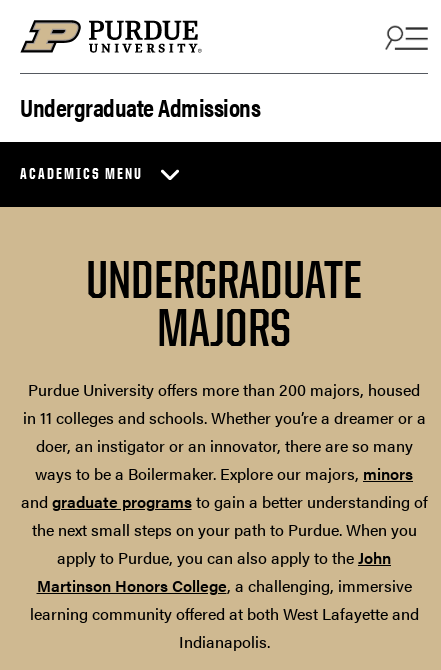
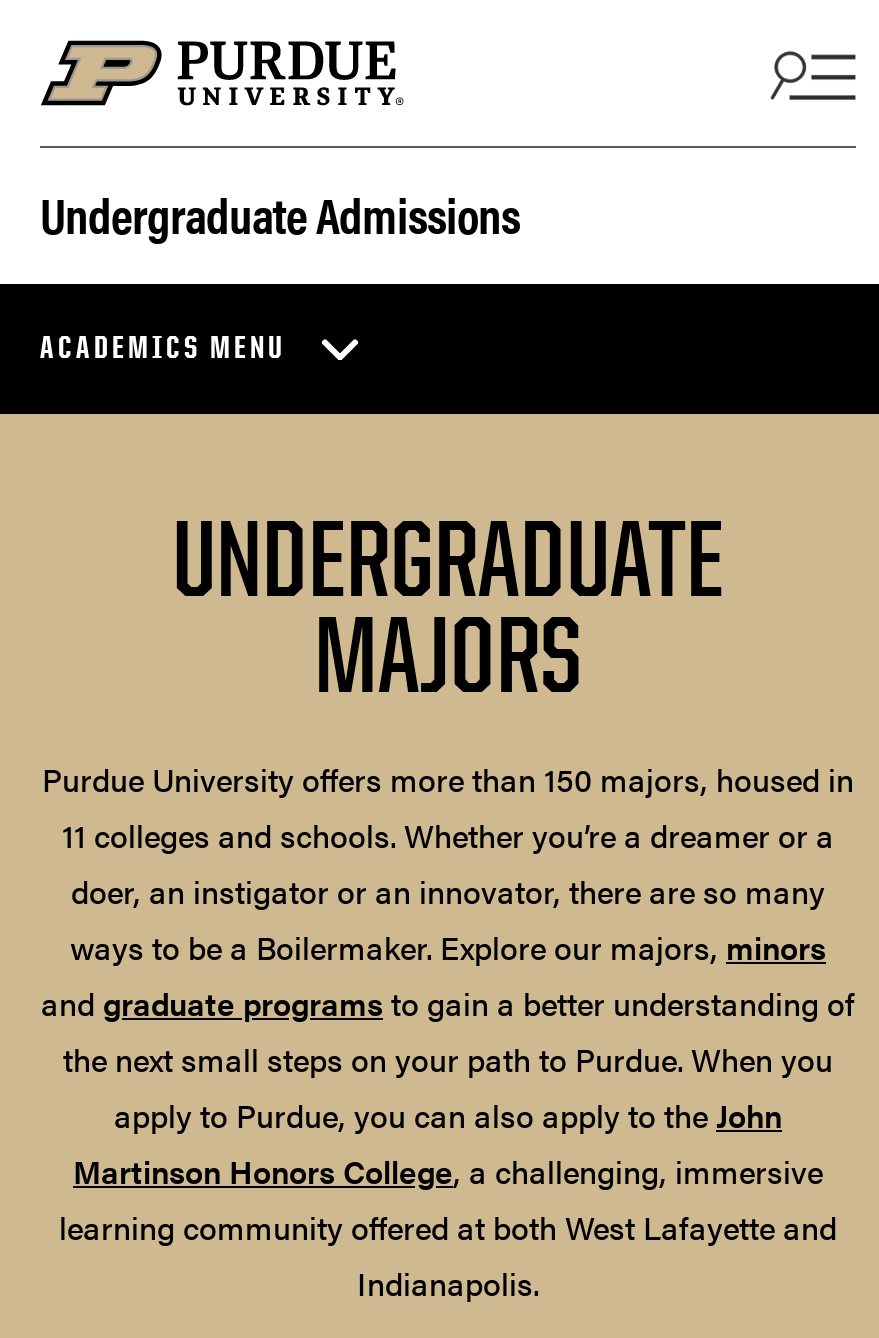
- Purdue University offers more than 200 majors, housed
- in 11 colleges and schools. Whether you’re a dreamer or a
+ Purdue University offers more than 150 majors, housed in
+ 11 colleges and schools. Whether you’re a dreamer or a
